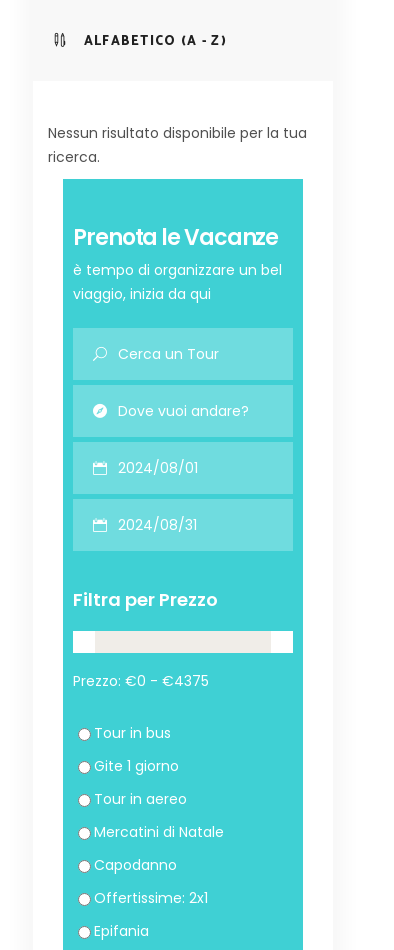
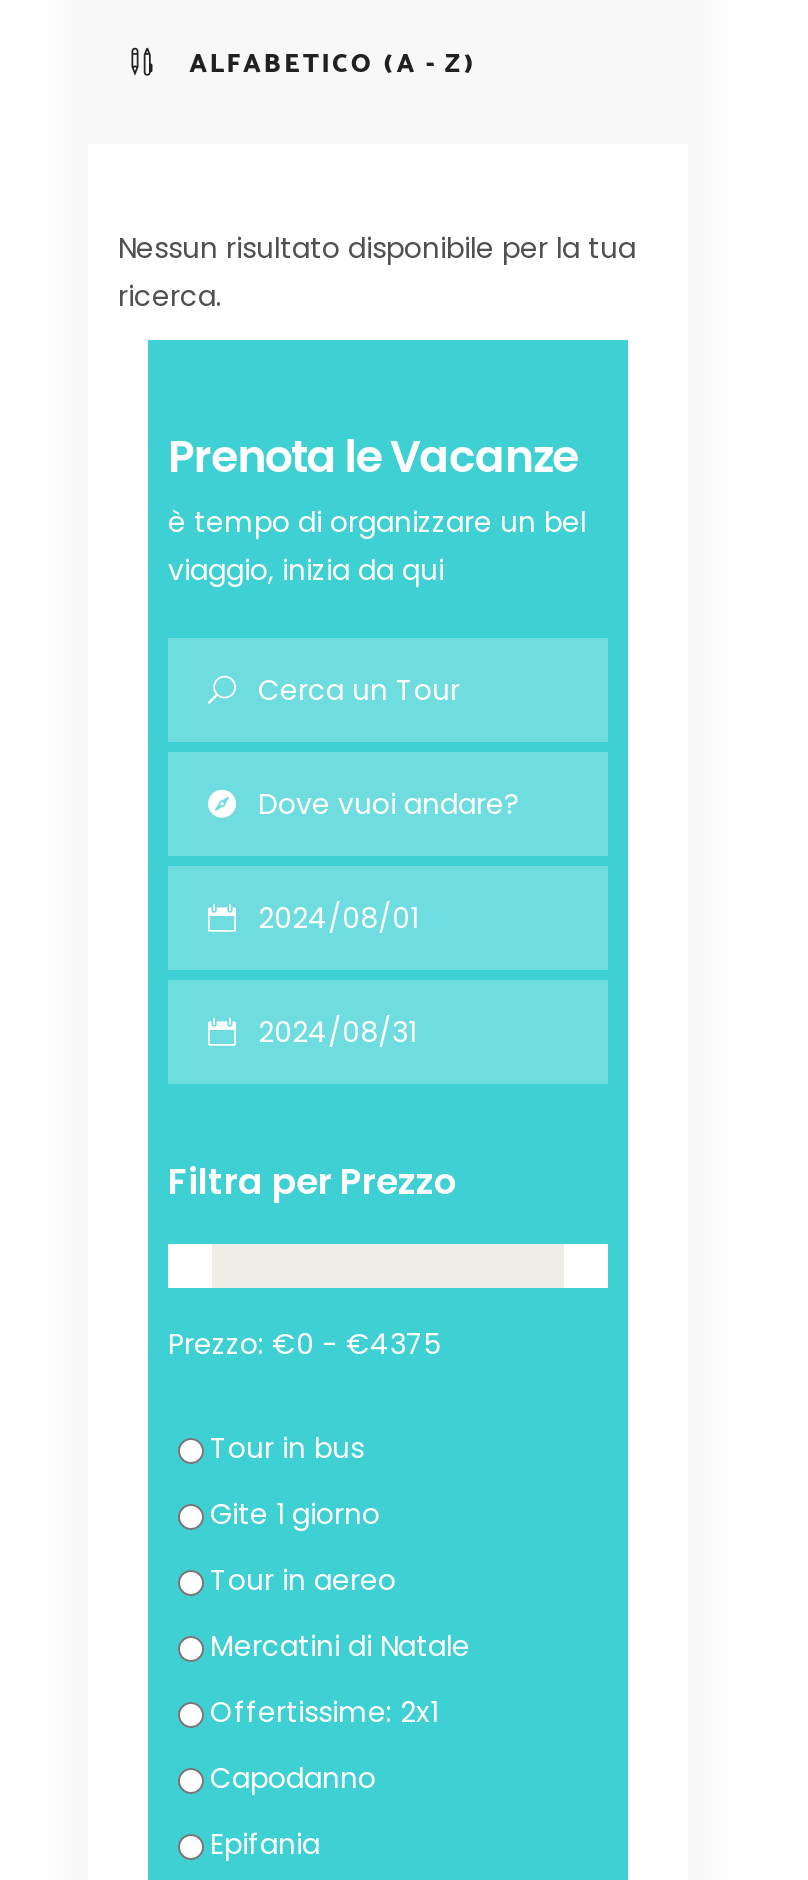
moved down: Capodanno

moved up: Offertissime: 2x1
